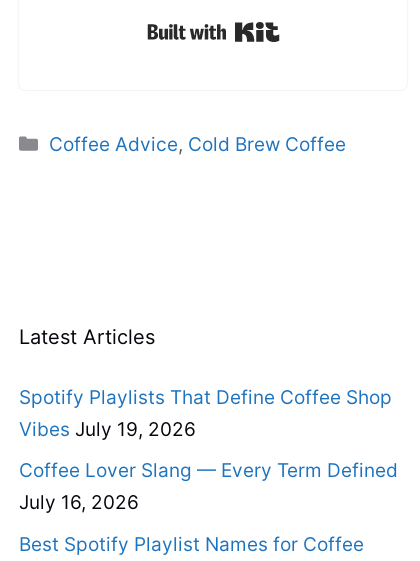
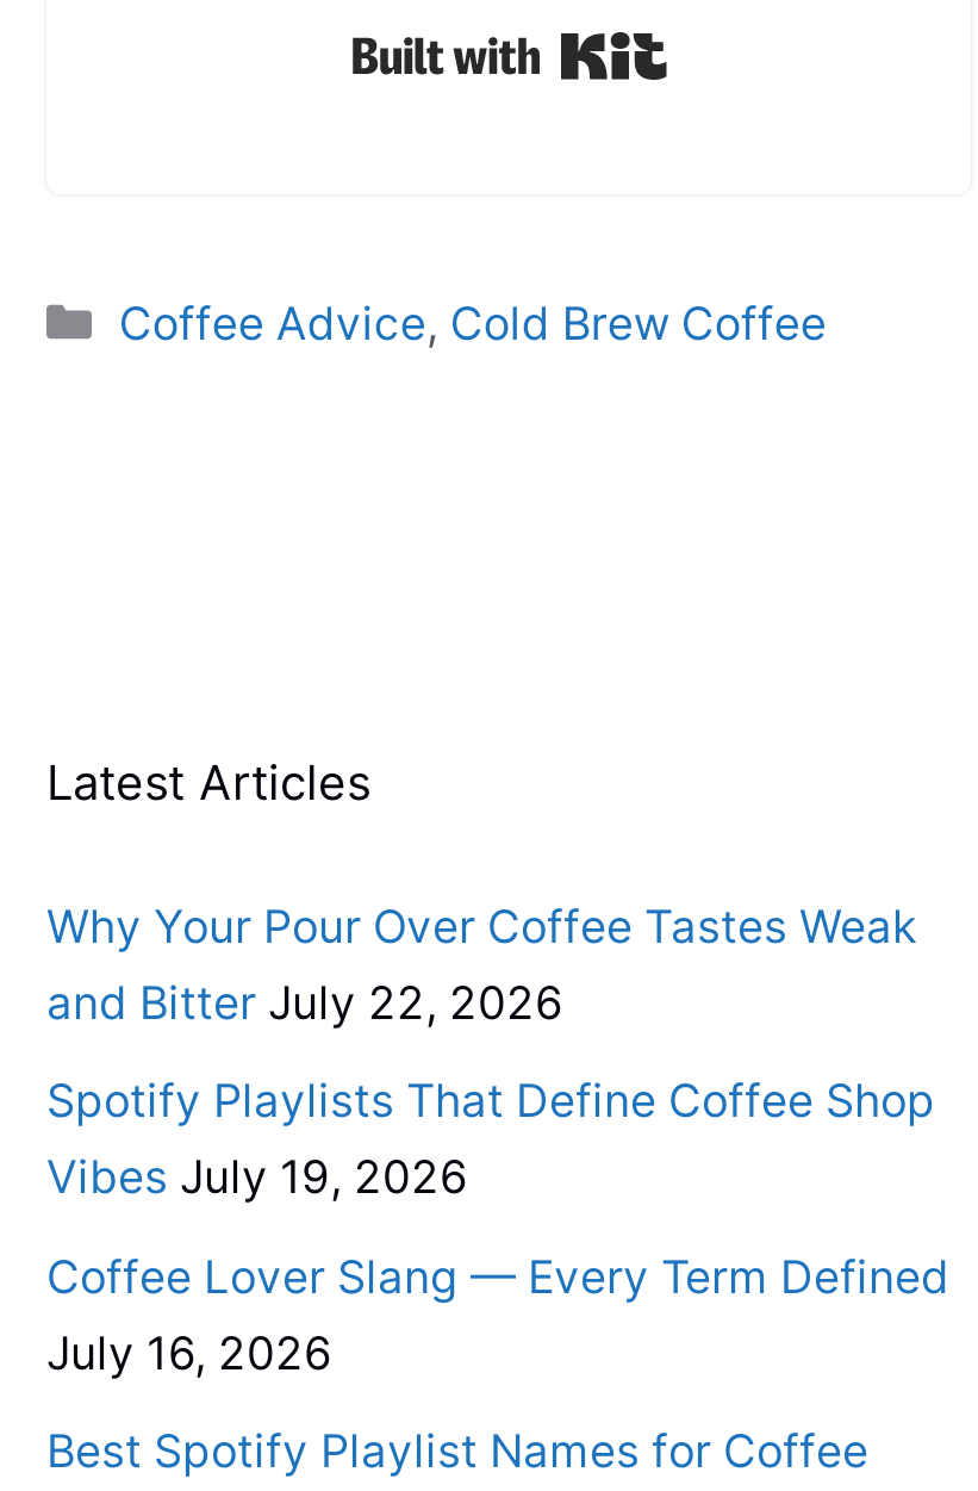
+ Why Your Pour Over Coffee Tastes Weak
+ and Bitter July 22, 2026
